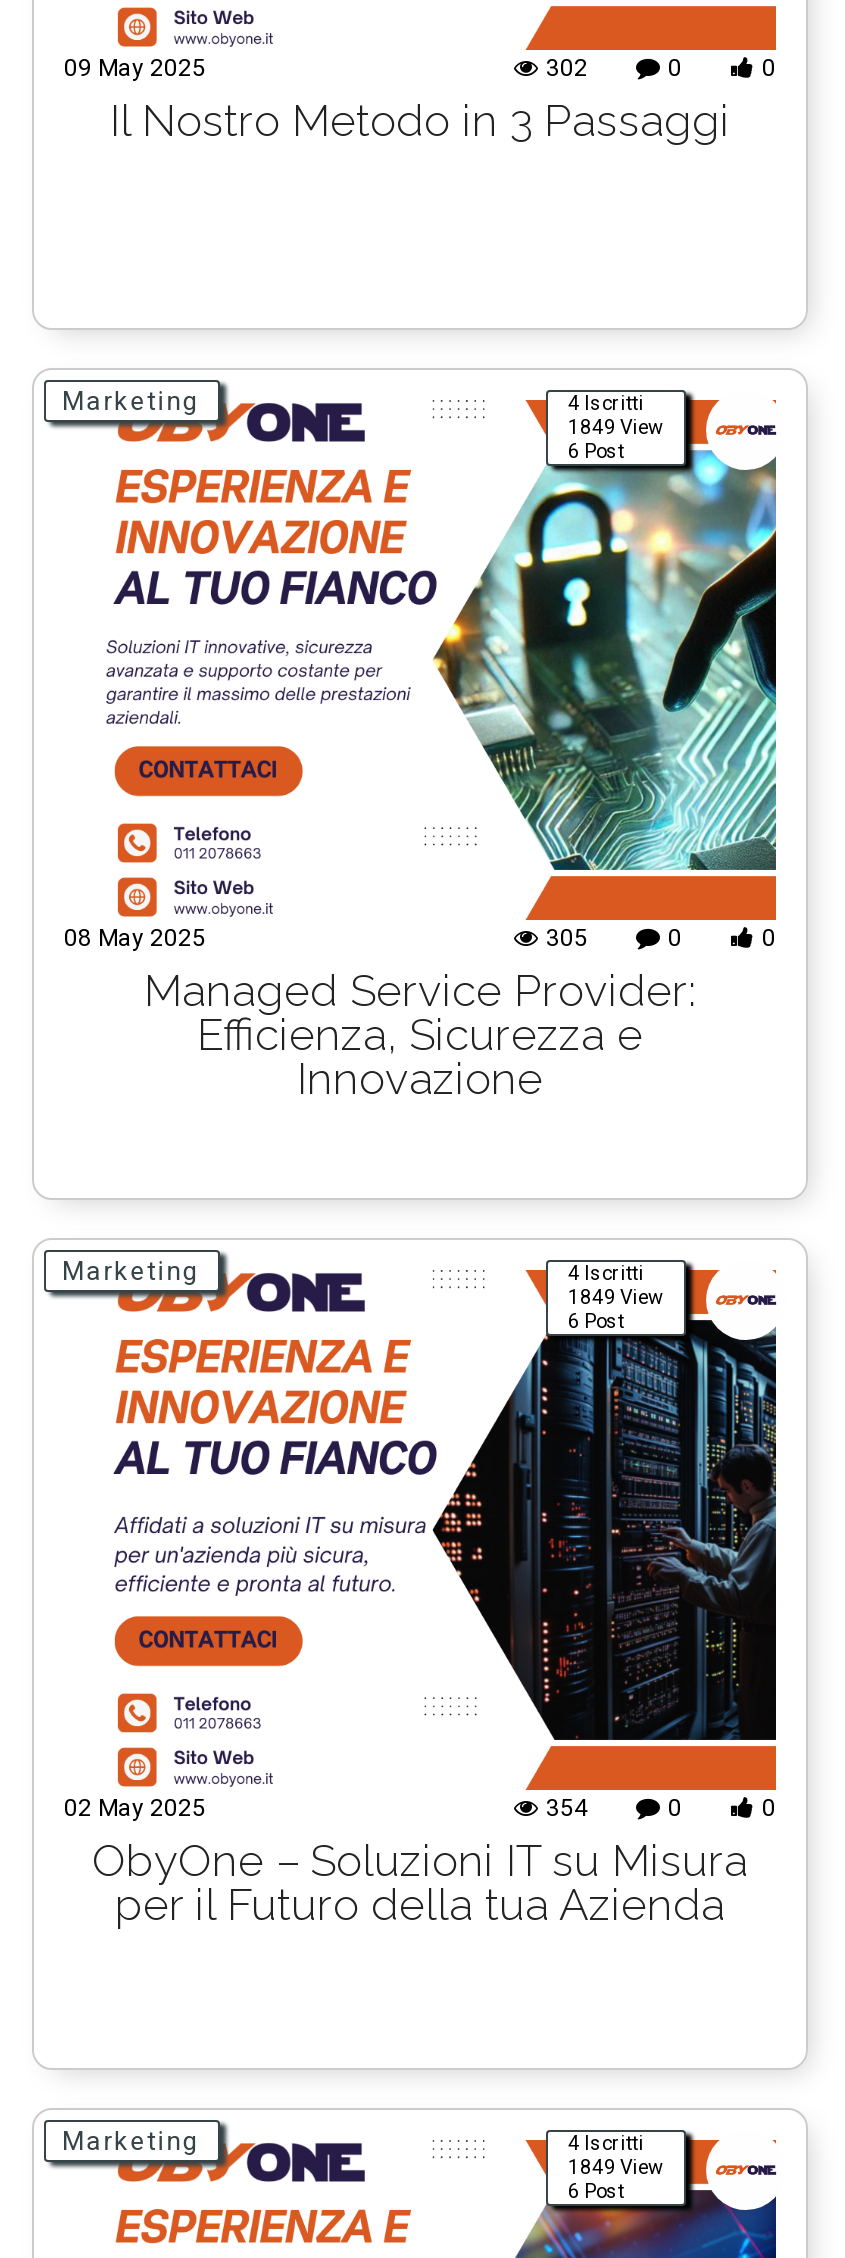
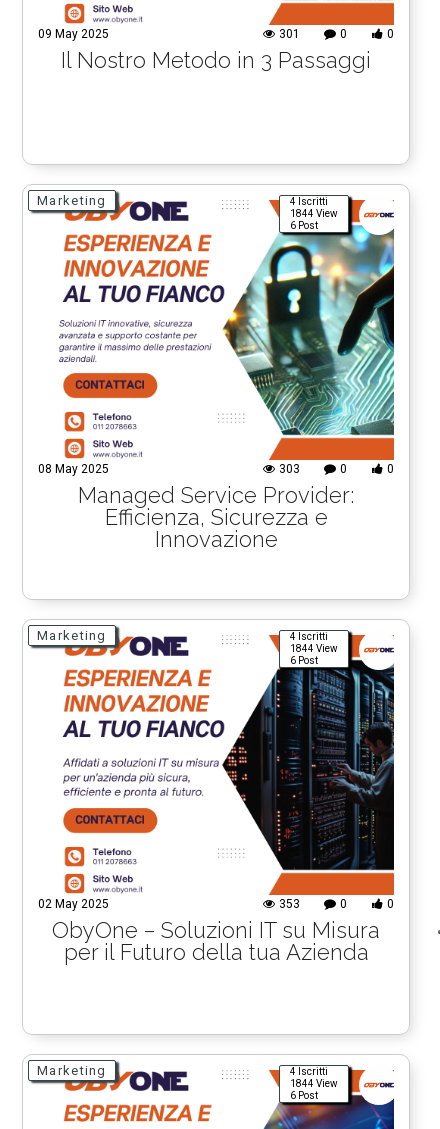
- 302
+ 301

- 1849 View
+ 1844 View

- 305
+ 303

- 1849 View
+ 1844 View

- 354
+ 353

- 1849 View
+ 1844 View
